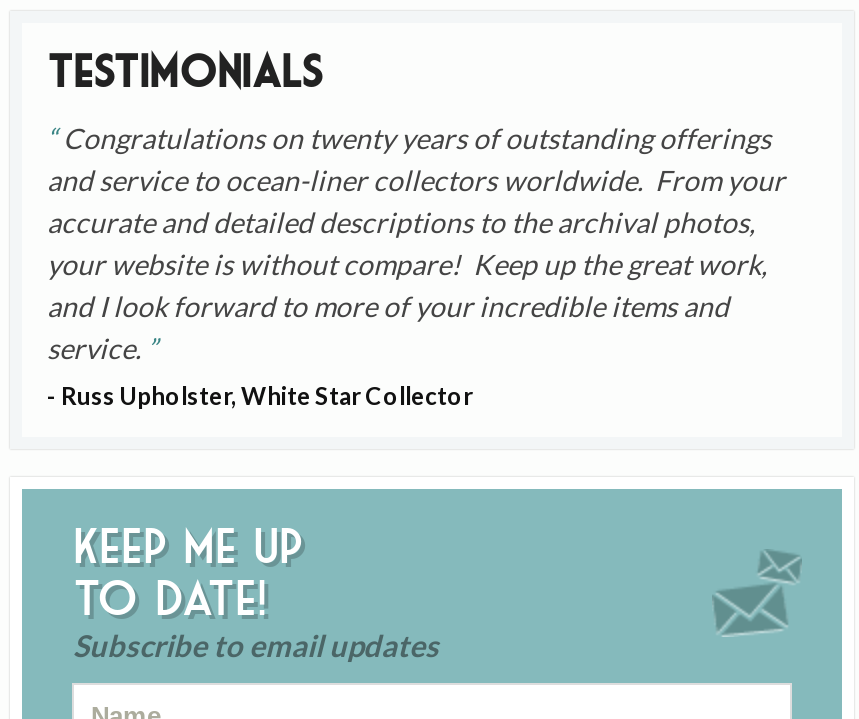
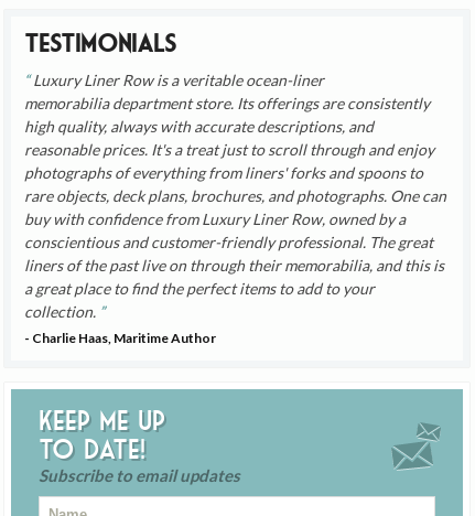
- Congratulations on twenty years of outstanding offerings
- and service to ocean-liner collectors worldwide. From your
- accurate and detailed descriptions to the archival photos,
- your website is without compare! Keep up the great work,
- and I look forward to more of your incredible items and
- service.
- - Russ Upholster, White Star Collector
+ Luxury Liner Row is a veritable ocean-liner
+ memorabilia department store. Its offerings are consistently
+ high quality, always with accurate descriptions, and
+ reasonable prices. It's a treat just to scroll through and enjoy
+ photographs of everything from liners' forks and spoons to
+ rare objects, deck plans, brochures, and photographs. One can
+ buy with confidence from Luxury Liner Row, owned by a
+ conscientious and customer-friendly professional. The great
+ liners of the past live on through their memorabilia, and this is
+ a great place to find the perfect items to add to your
+ collection.
+ - Charlie Haas, Maritime Author
